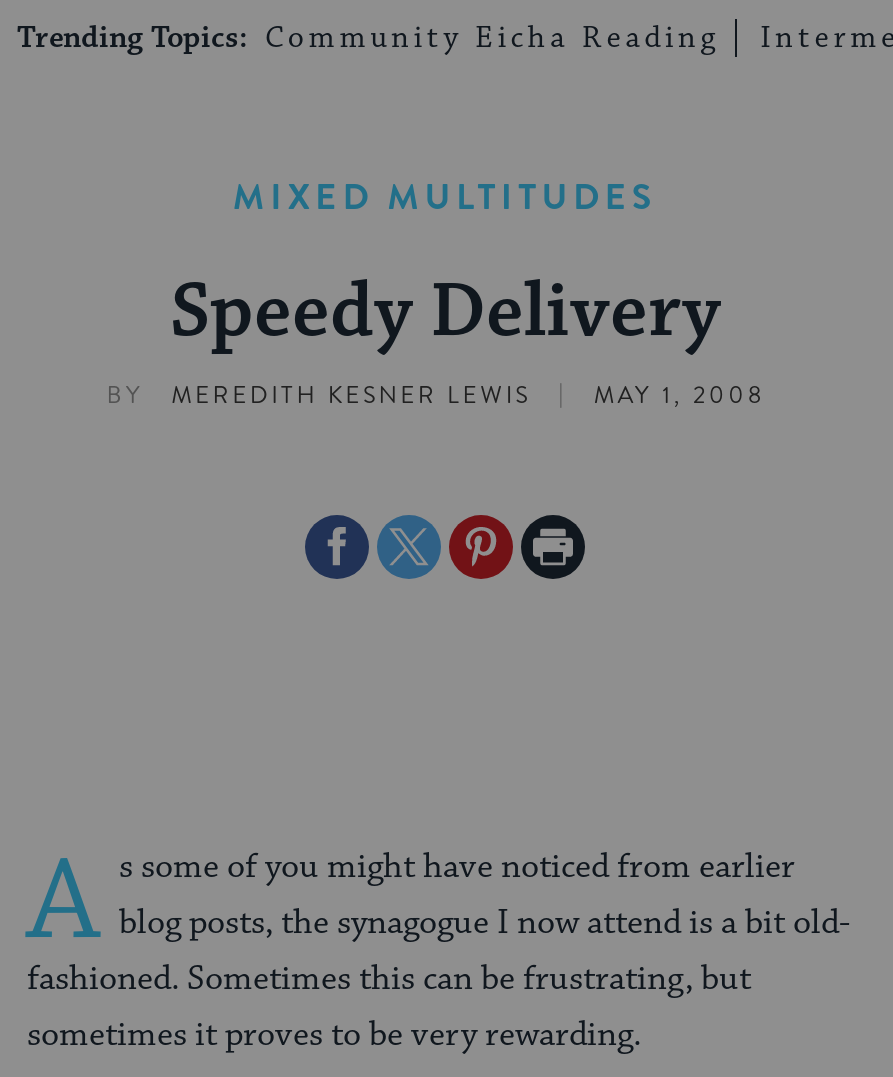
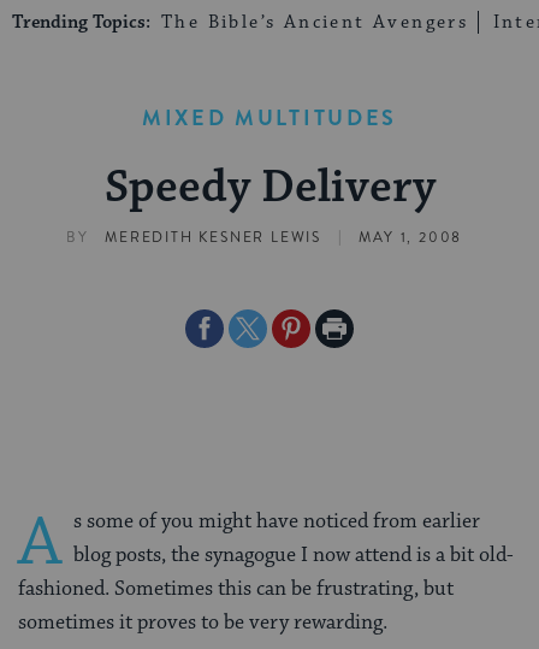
- Trending Topics: Community Eicha Reading
+ Trending Topics: The Bible’s Ancient Avengers
